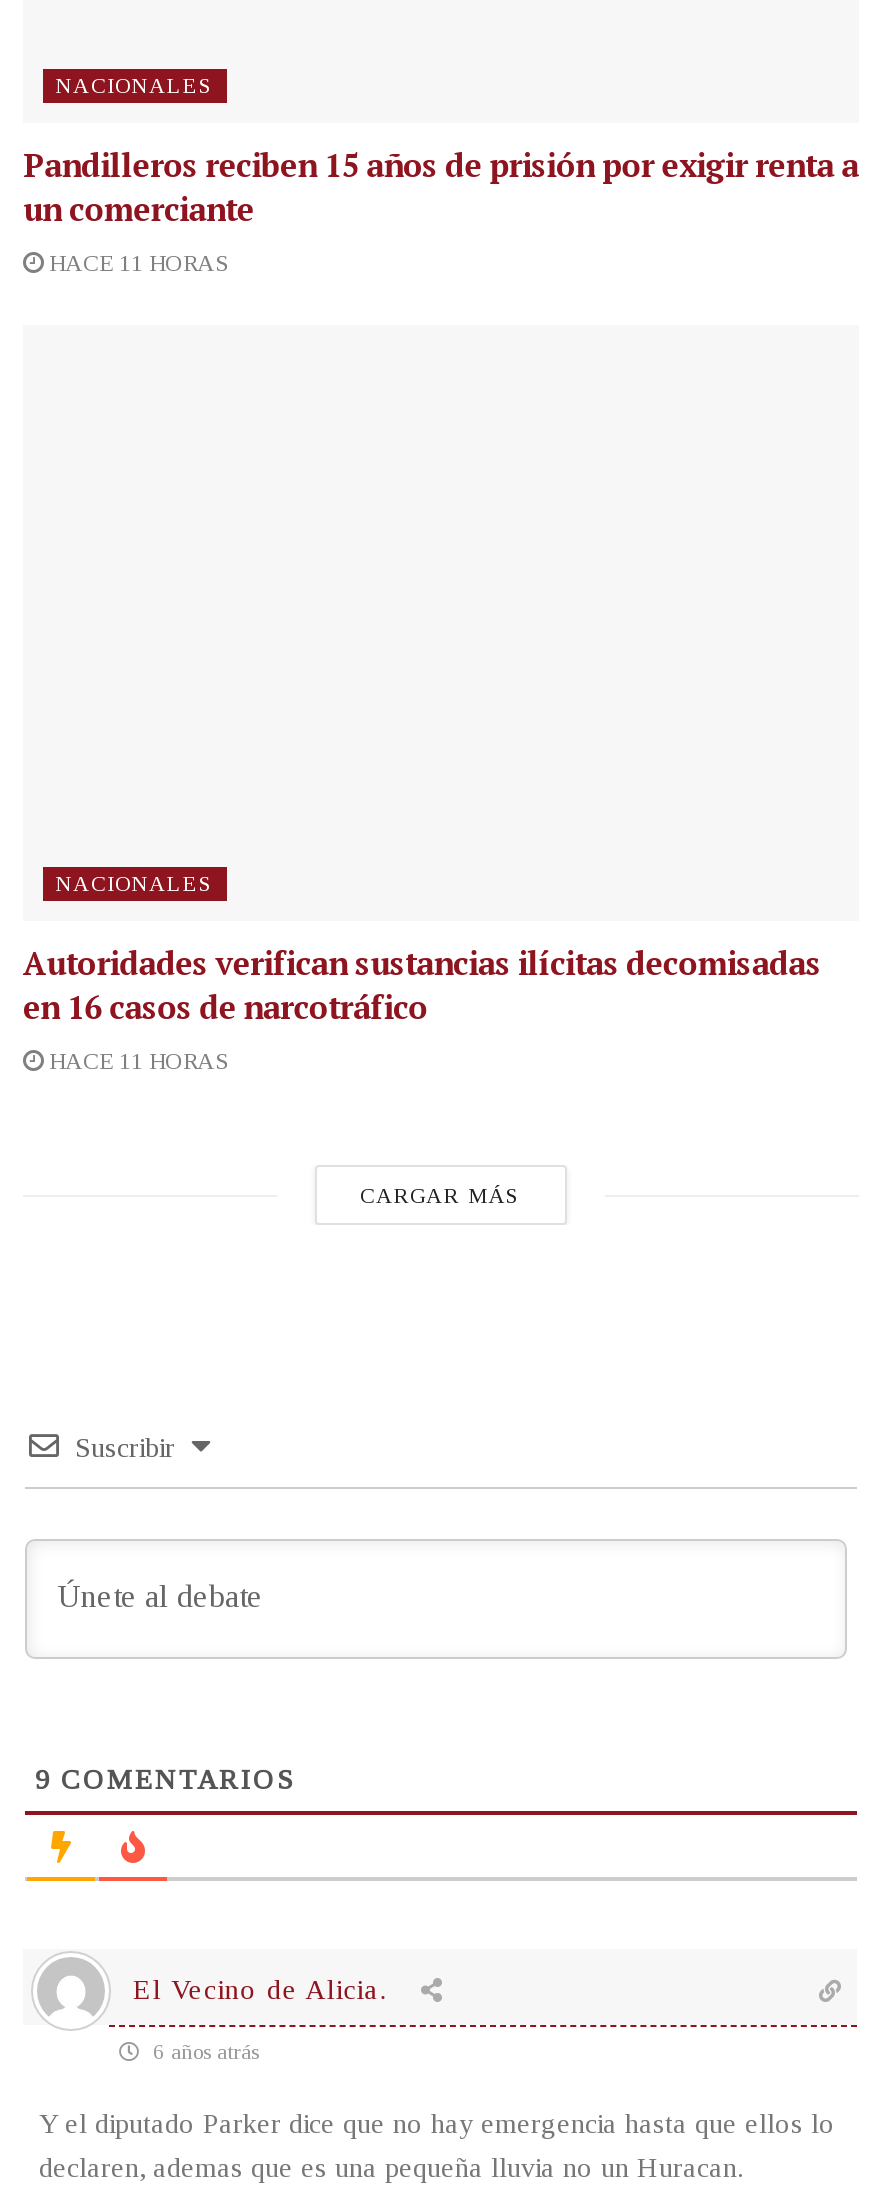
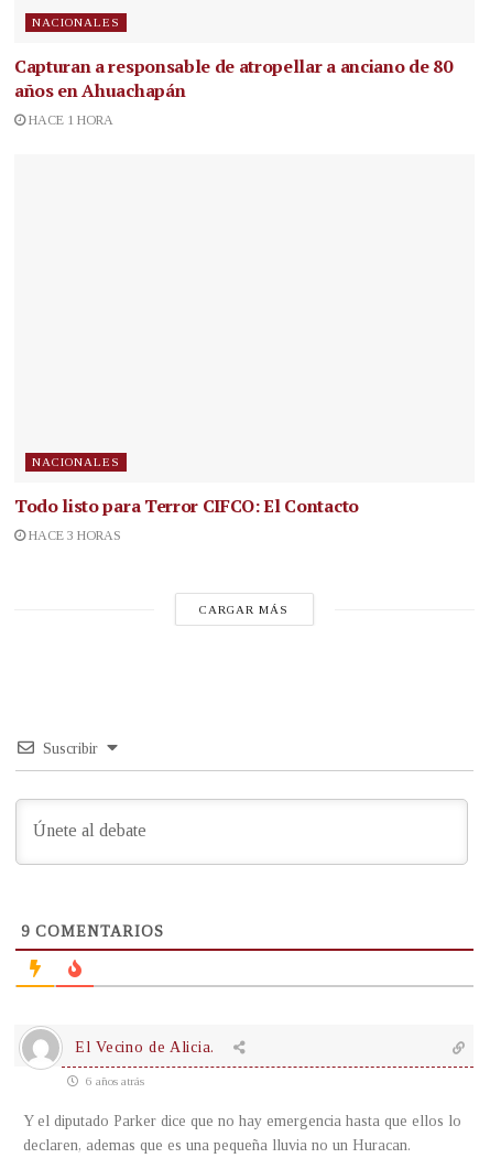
- Pandilleros reciben 15 años de prisión por exigir renta a
- un comerciante
- HACE 11 HORAS
+ Capturan a responsable de atropellar a anciano de 80
+ años en Ahuachapán
+ HACE 1 HORA

- Autoridades verifican sustancias ilícitas decomisadas
- en 16 casos de narcotráfico
- HACE 11 HORAS
+ Todo listo para Terror CIFCO: El Contacto
+ HACE 3 HORAS
